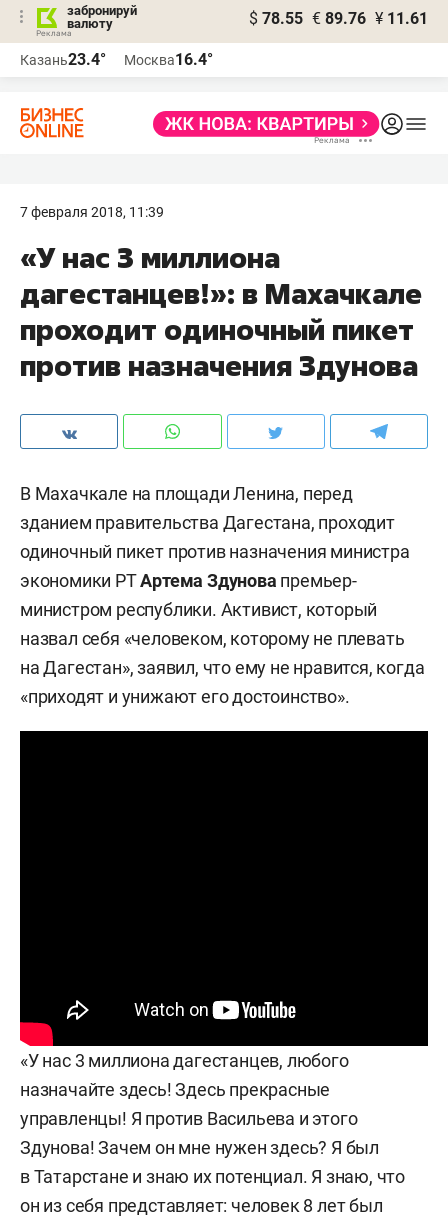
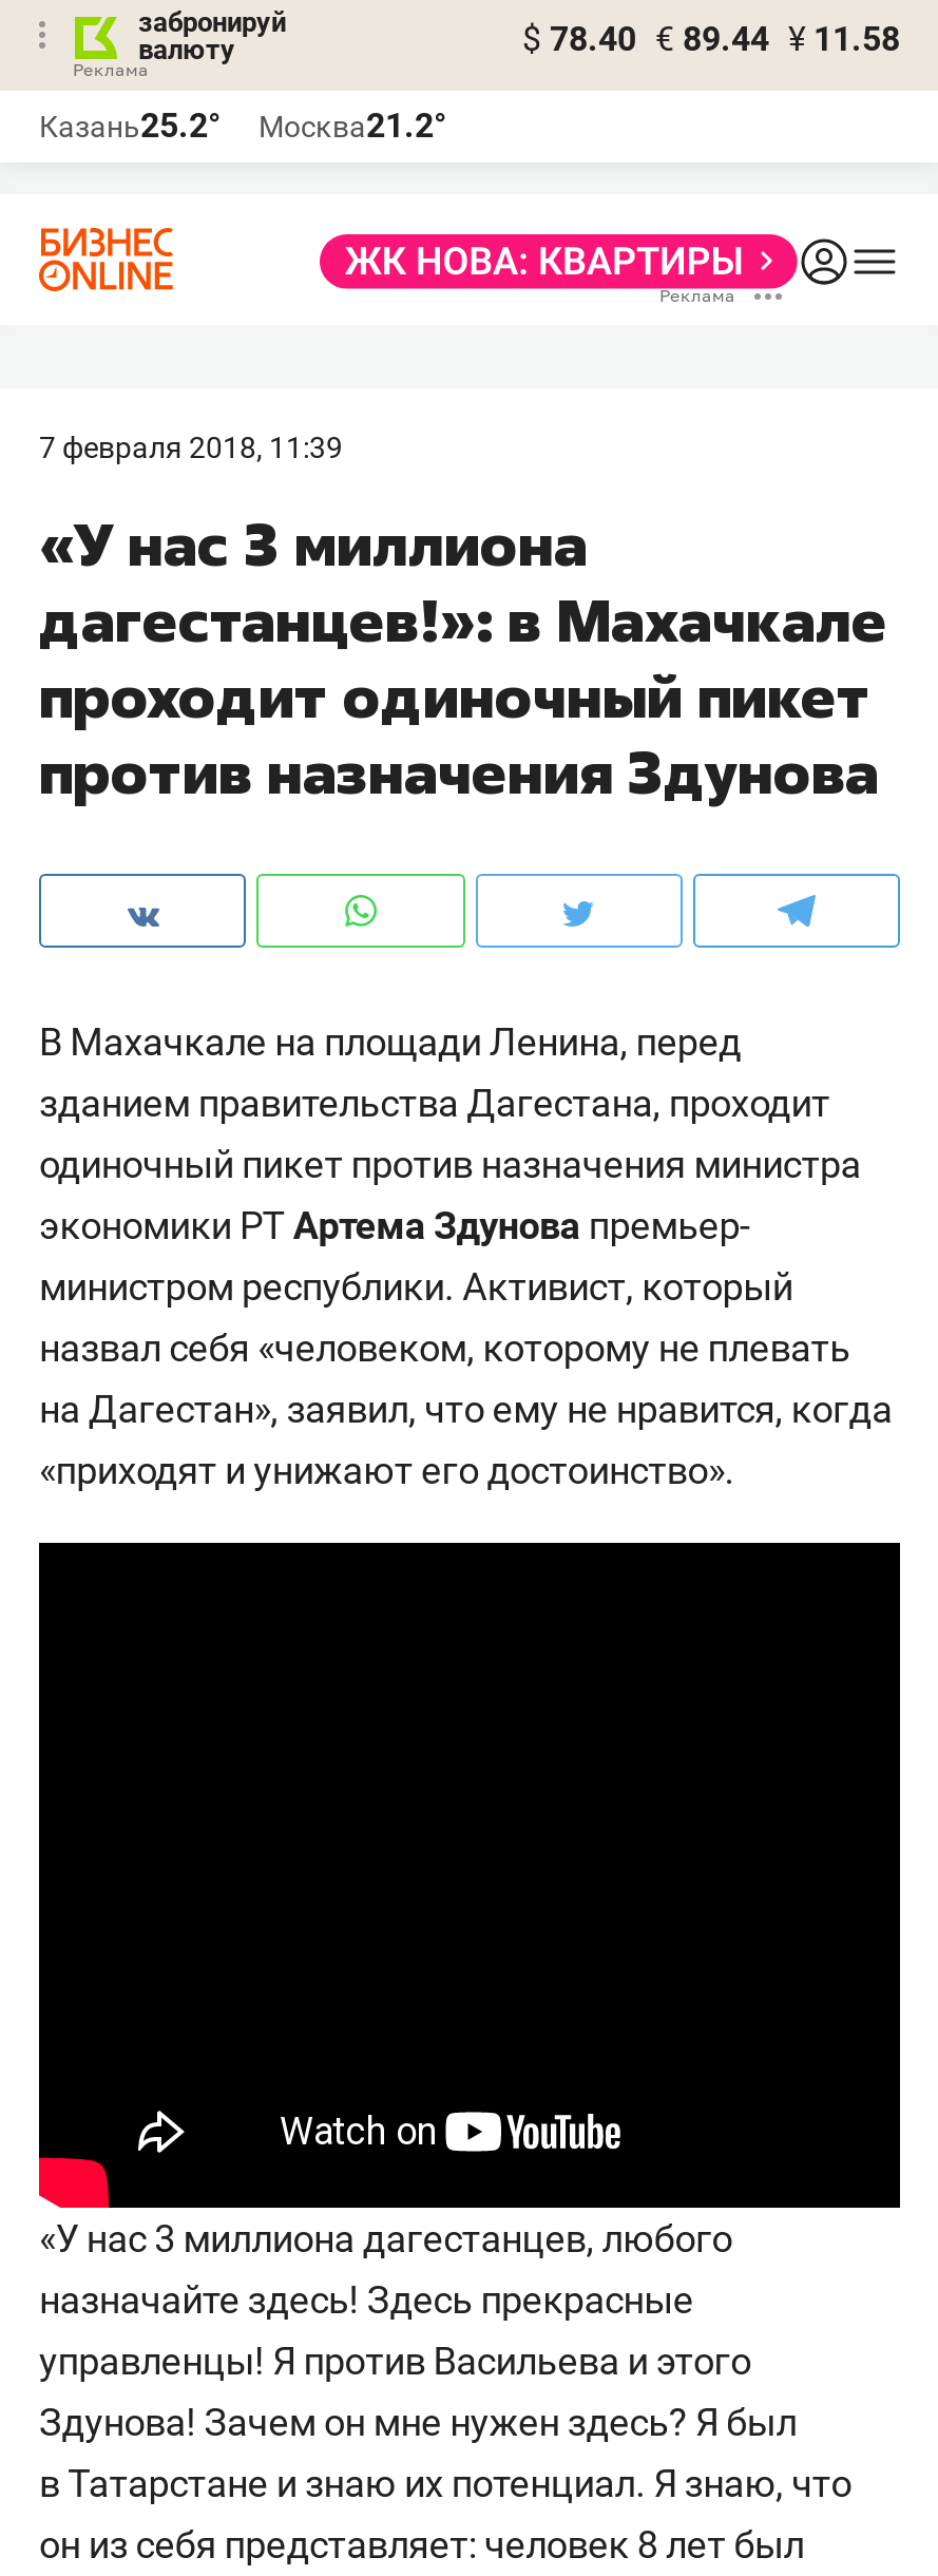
- $ 78.55 € 89.76 ¥ 11.61
+ $ 78.40 € 89.44 ¥ 11.58

- Казань23.4°
+ Казань25.2°

- Москва16.4°
+ Москва21.2°
